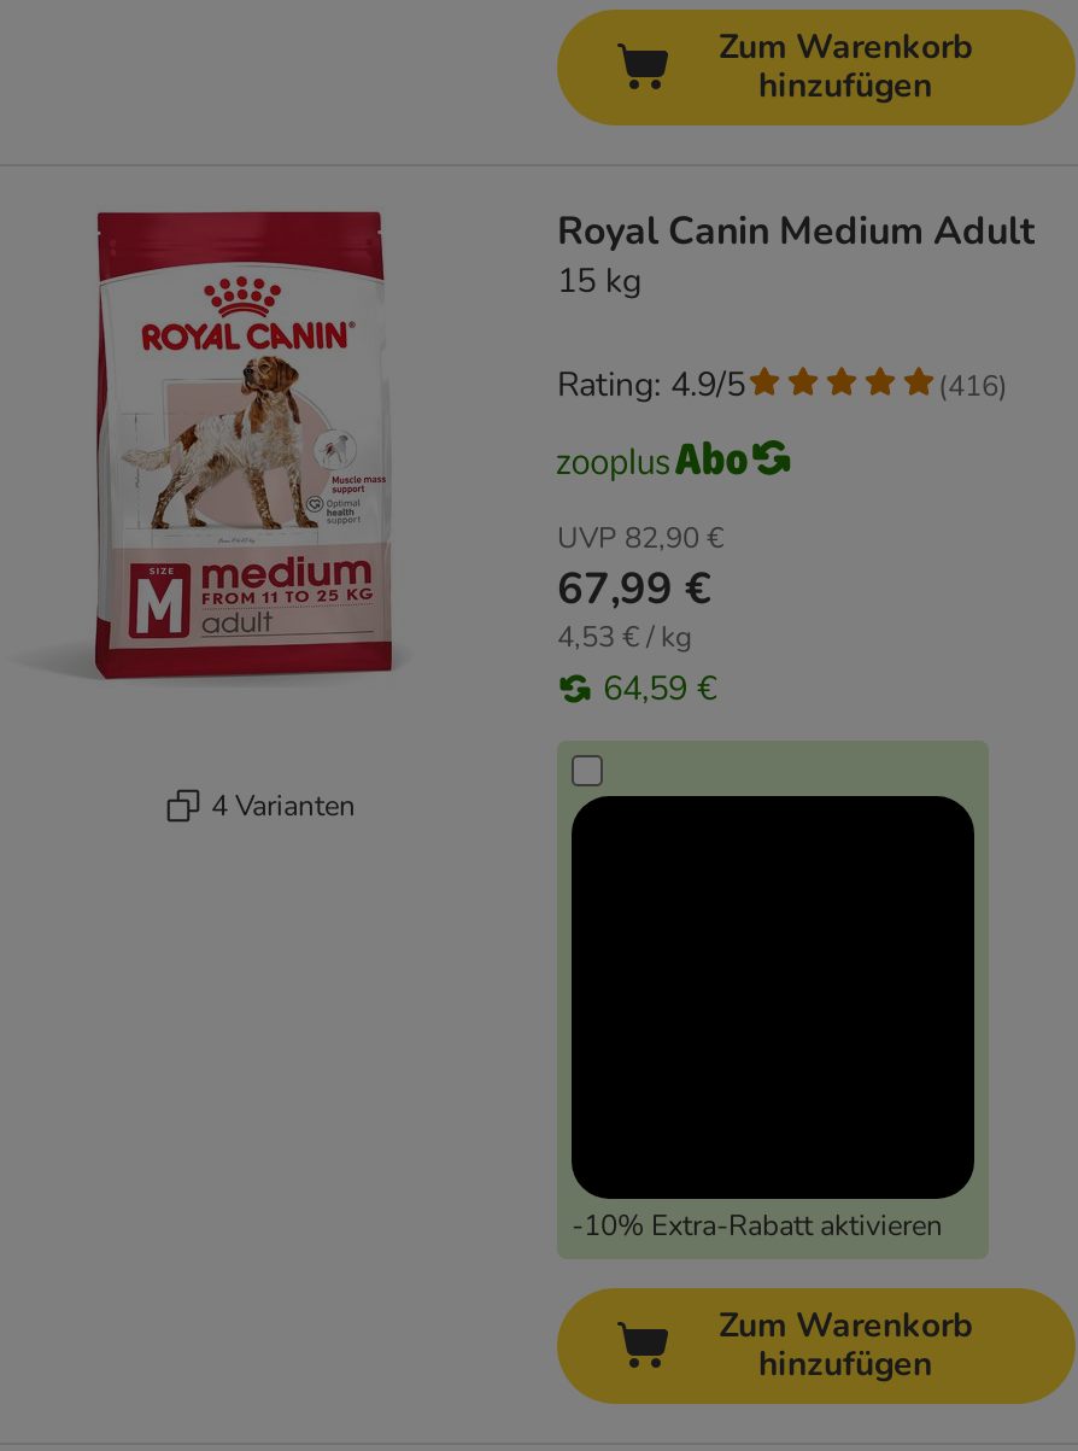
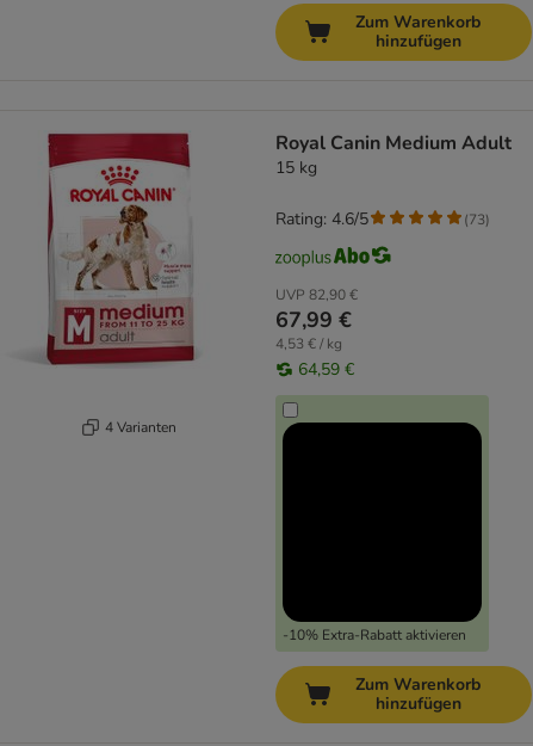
- Rating: 4.9/5
+ Rating: 4.6/5

- (416)
+ (73)
